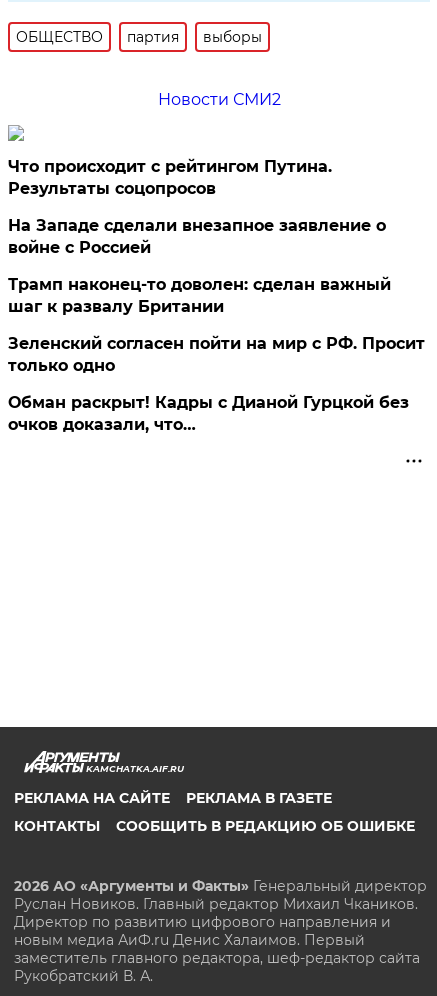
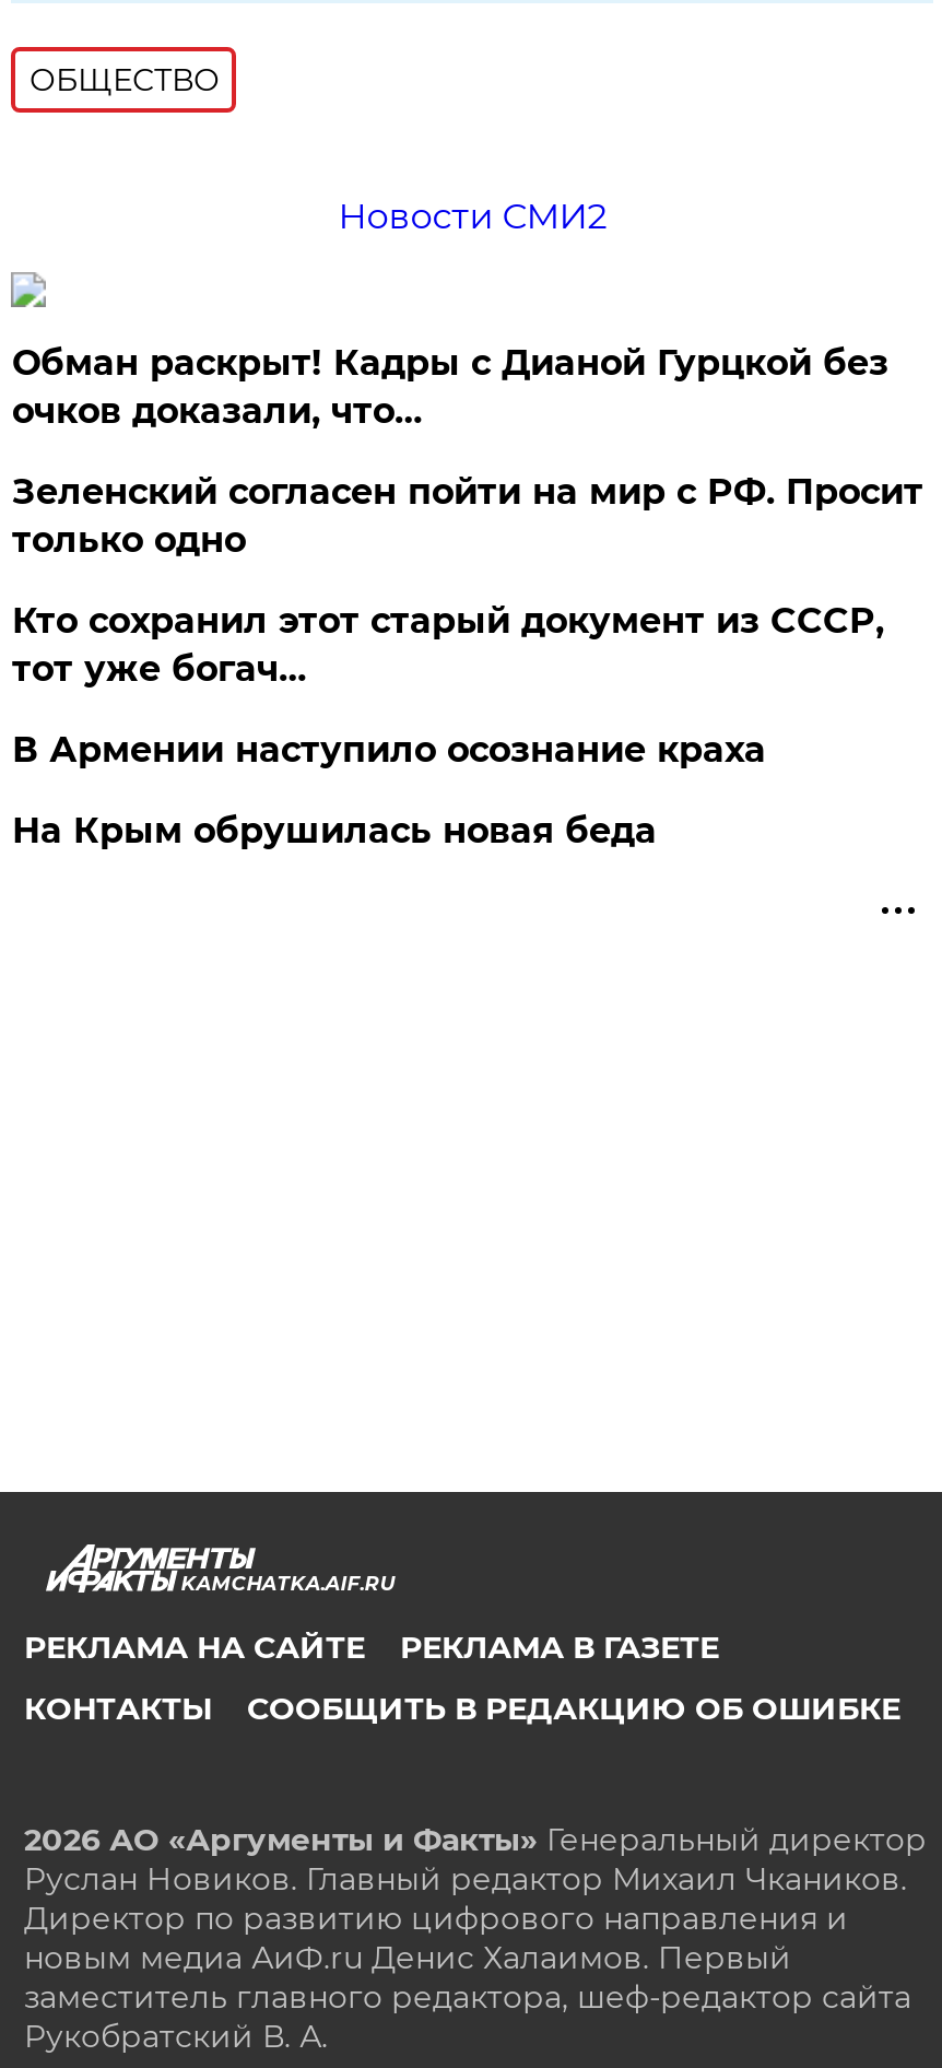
- партия
- выборы

- Что происходит с рейтингом Путина.
- Результаты соцопросов
- На Западе сделали внезапное заявление о
- войне с Россией
- Трамп наконец-то доволен: сделан важный
- шаг к развалу Британии

moved up: Зеленский согласен пойти на мир с РФ. Просит | только одно

+ Кто сохранил этот старый документ из СССР,
+ тот уже богач…
+ В Армении наступило осознание краха
+ На Крым обрушилась новая беда

moved up: Обман раскрыт! Кадры с Дианой Гурцкой без | очков доказали, что…
